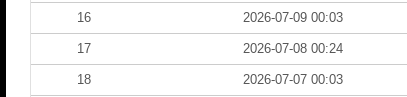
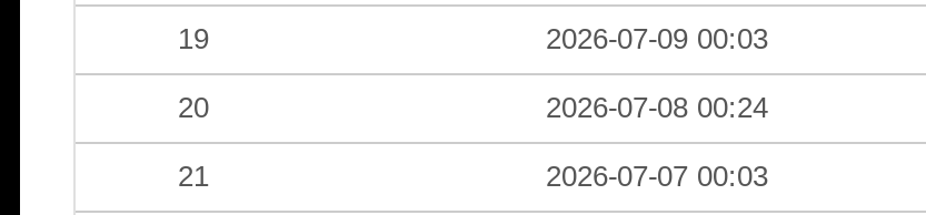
- 16
+ 19

- 17
+ 20

- 18
+ 21
